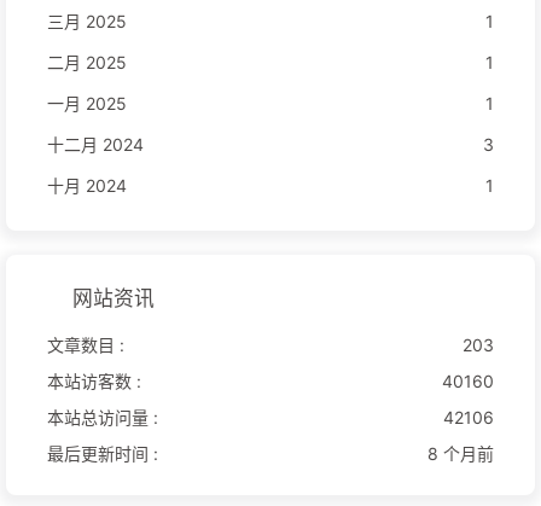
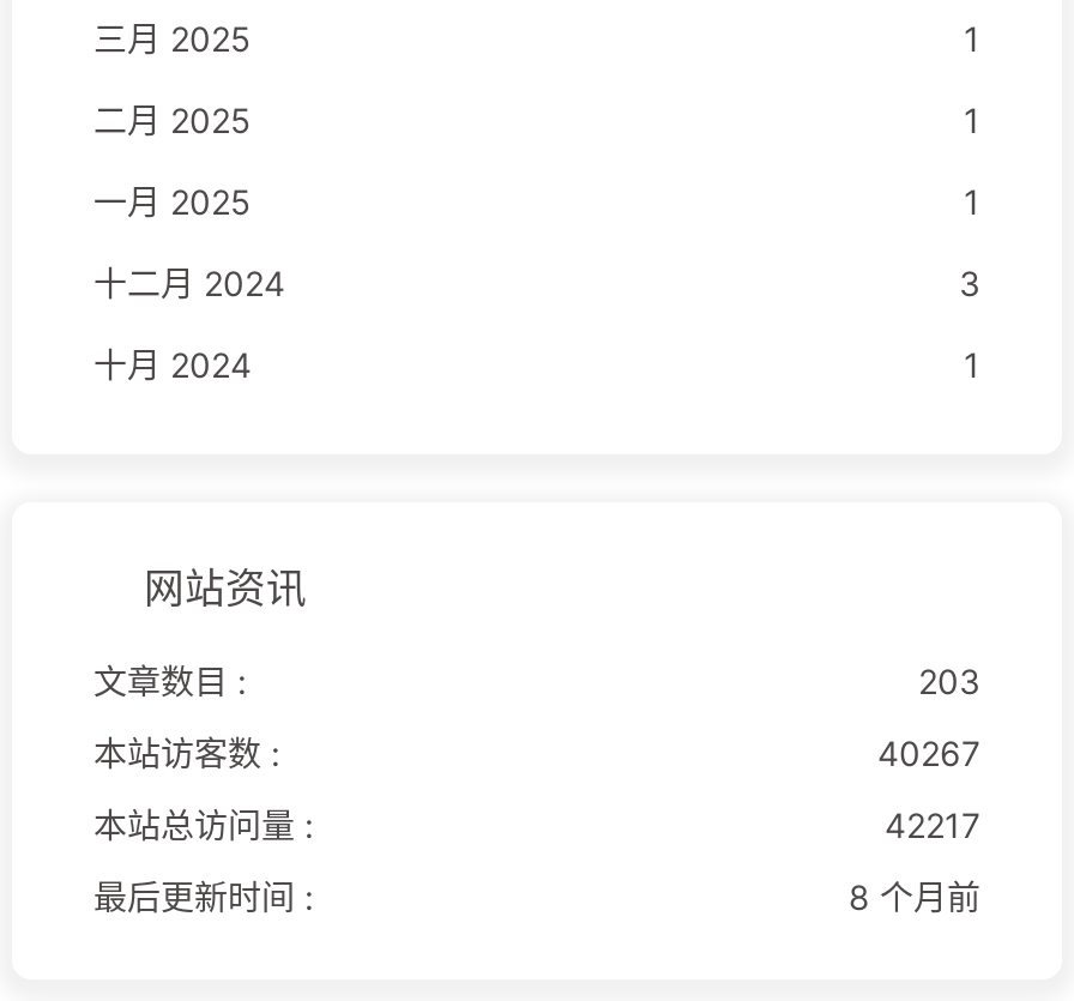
- 40160
+ 40267

- 42106
+ 42217
